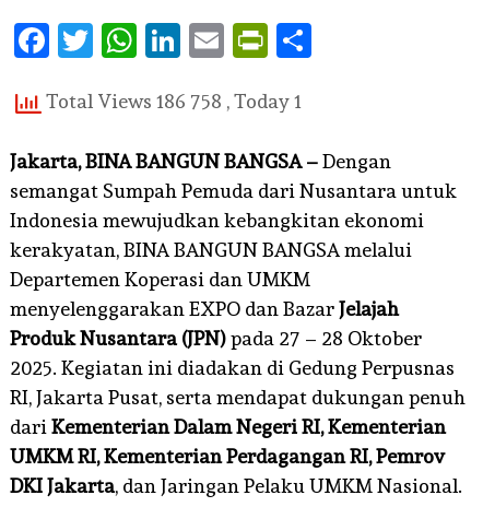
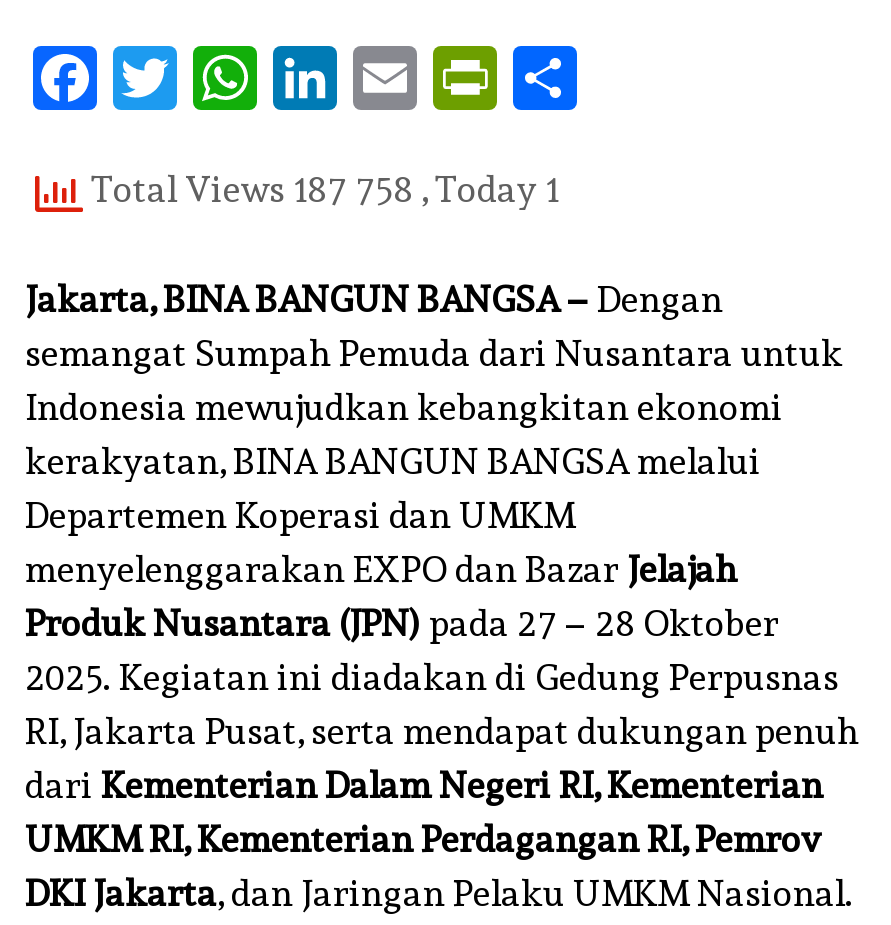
- Total Views 186 758, Today 1
+ Total Views 187 758, Today 1
